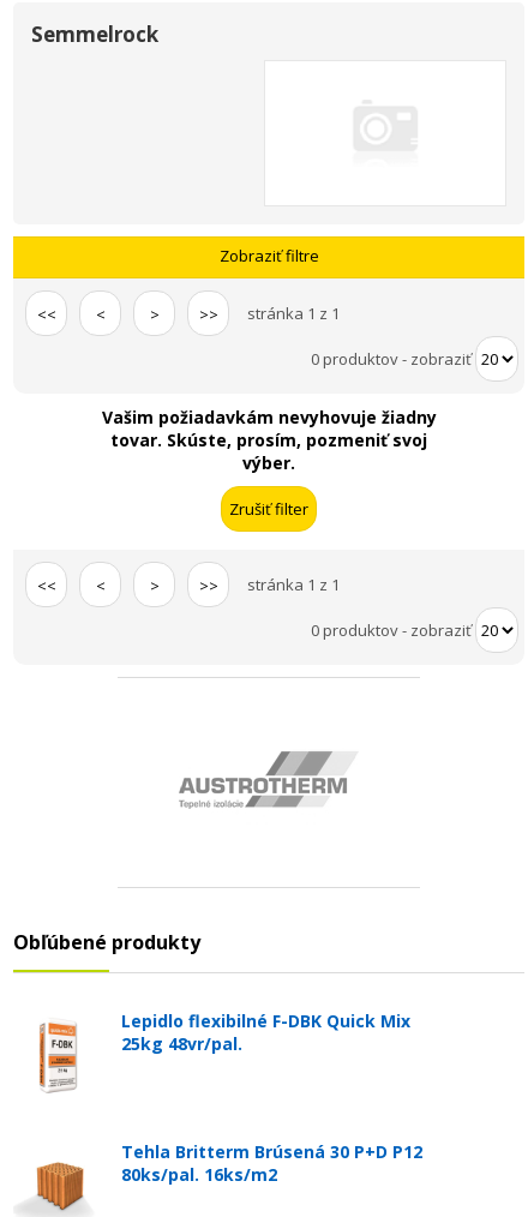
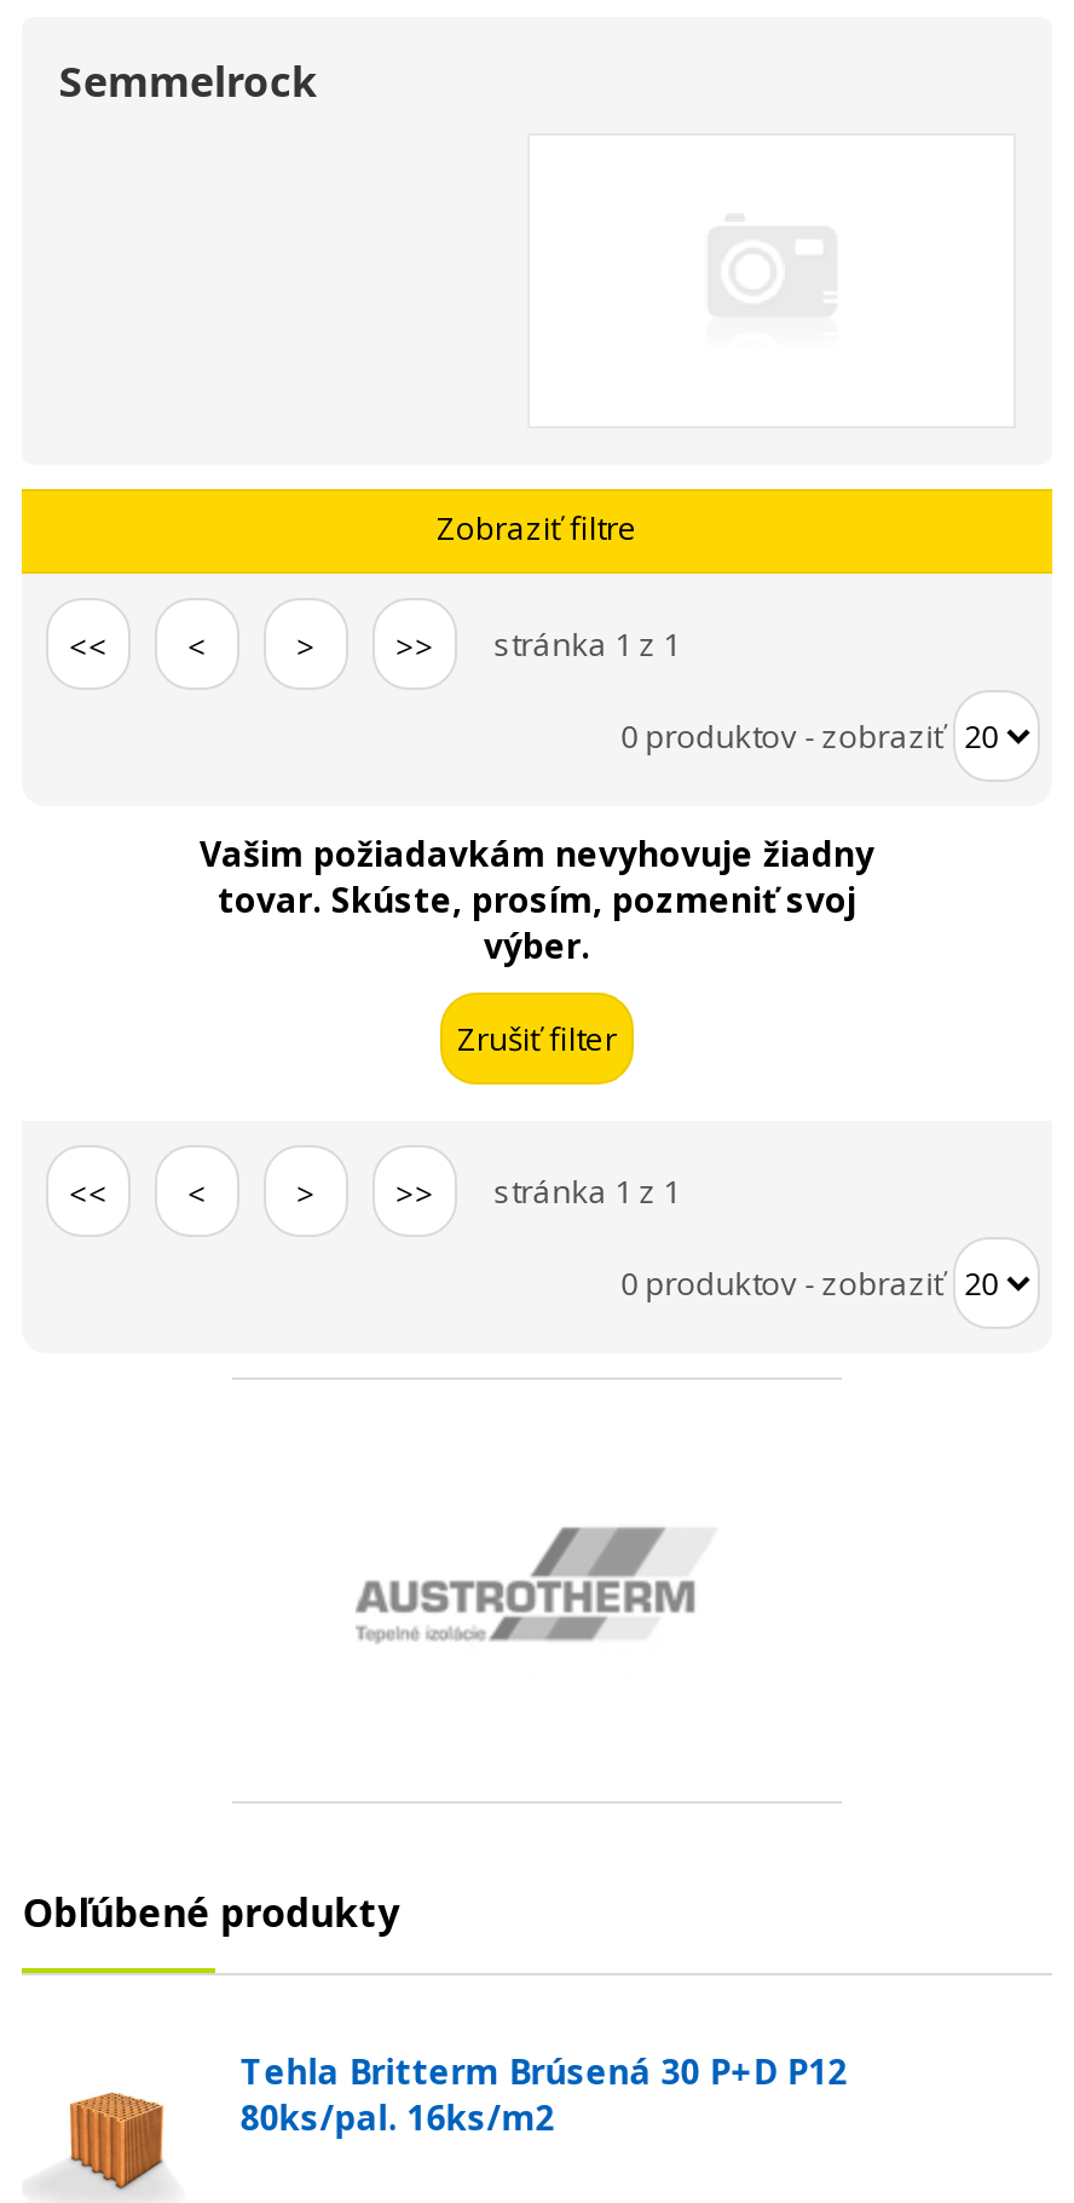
- [image]
- Lepidlo flexibilné F-DBK Quick Mix
- 25kg 48vr/pal.
